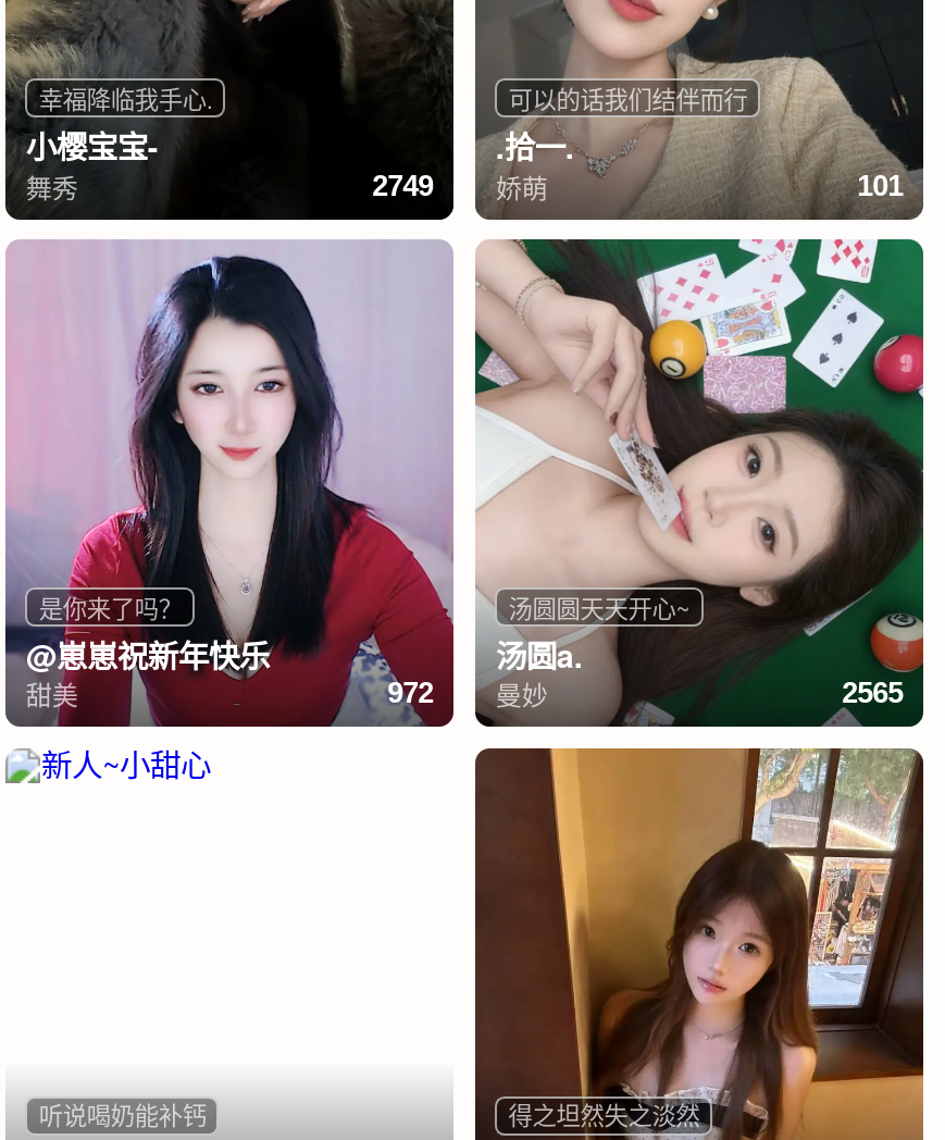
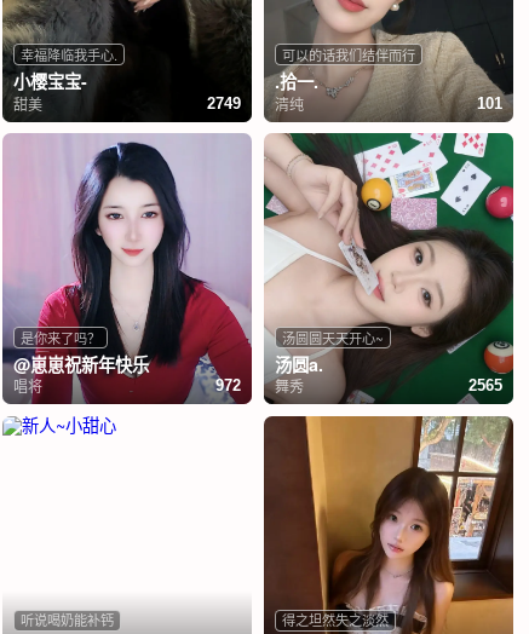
moved down: 舞秀

- 娇萌
+ 清纯

moved up: 甜美

+ 唱将

- 曼妙
